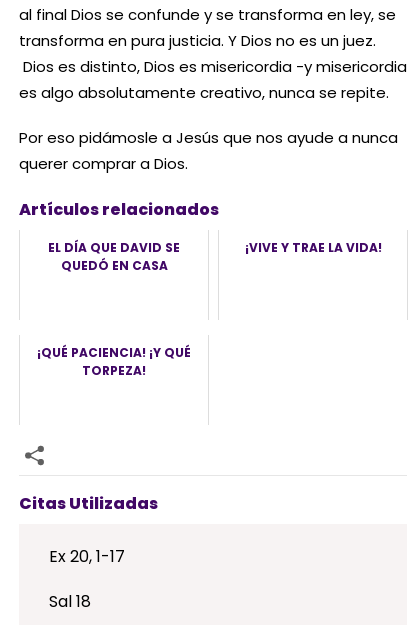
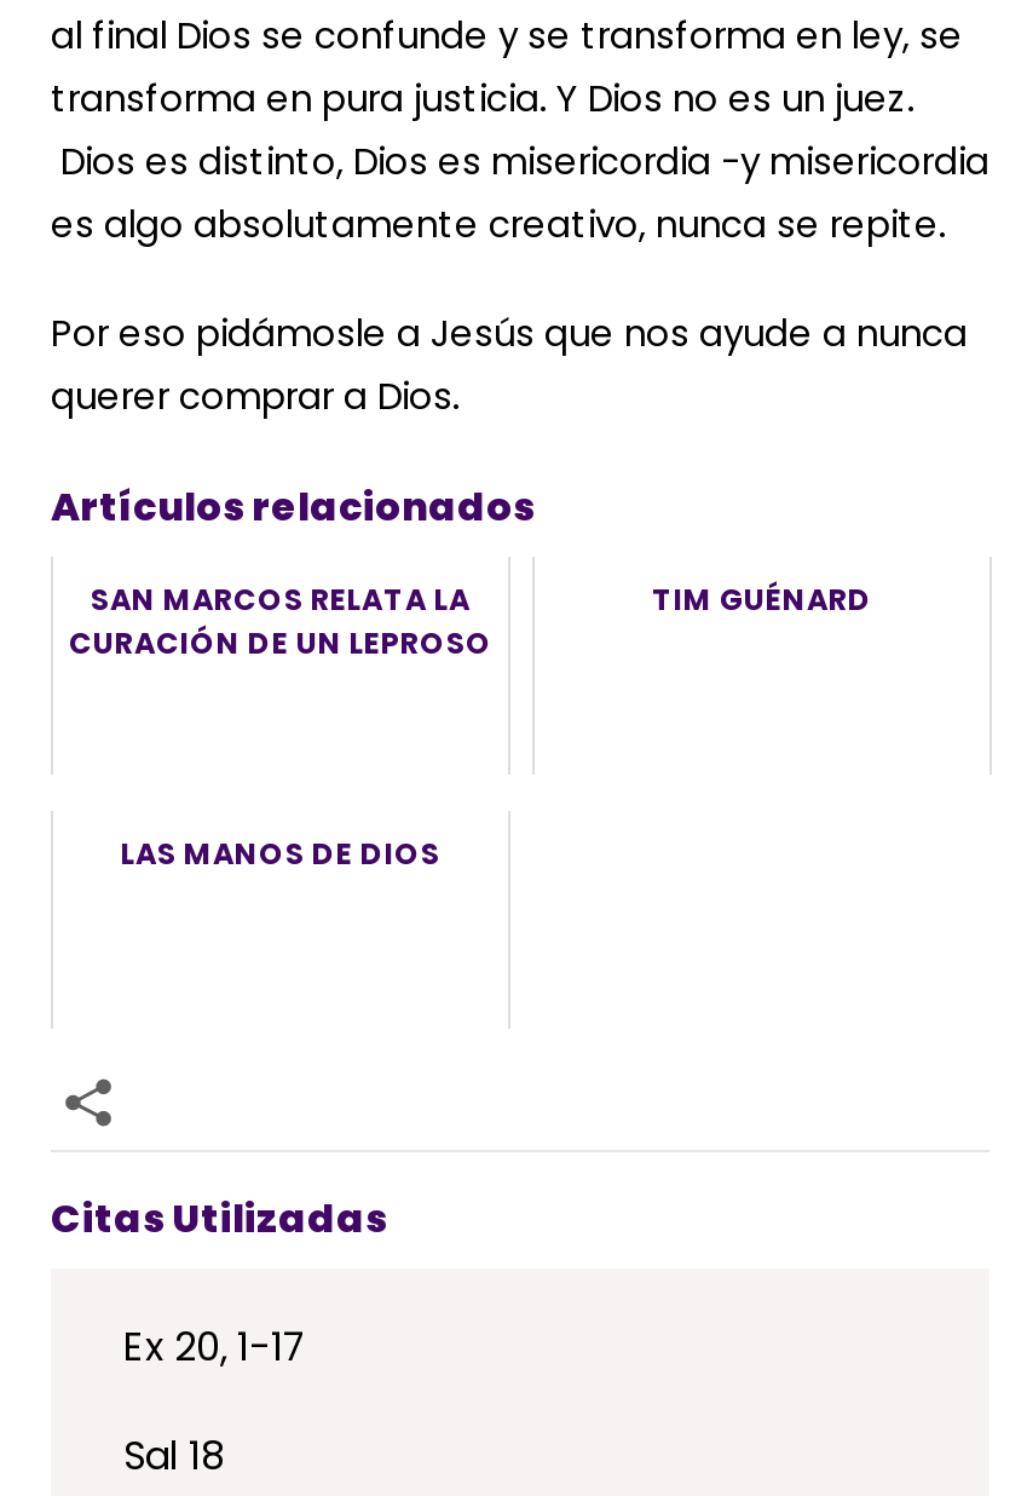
- EL DÍA QUE DAVID SE
- QUEDÓ EN CASA
+ SAN MARCOS RELATA LA
+ CURACIÓN DE UN LEPROSO

- ¡VIVE Y TRAE LA VIDA!
+ TIM GUÉNARD

- ¡QUÉ PACIENCIA! ¡Y QUÉ
- TORPEZA!
+ LAS MANOS DE DIOS
